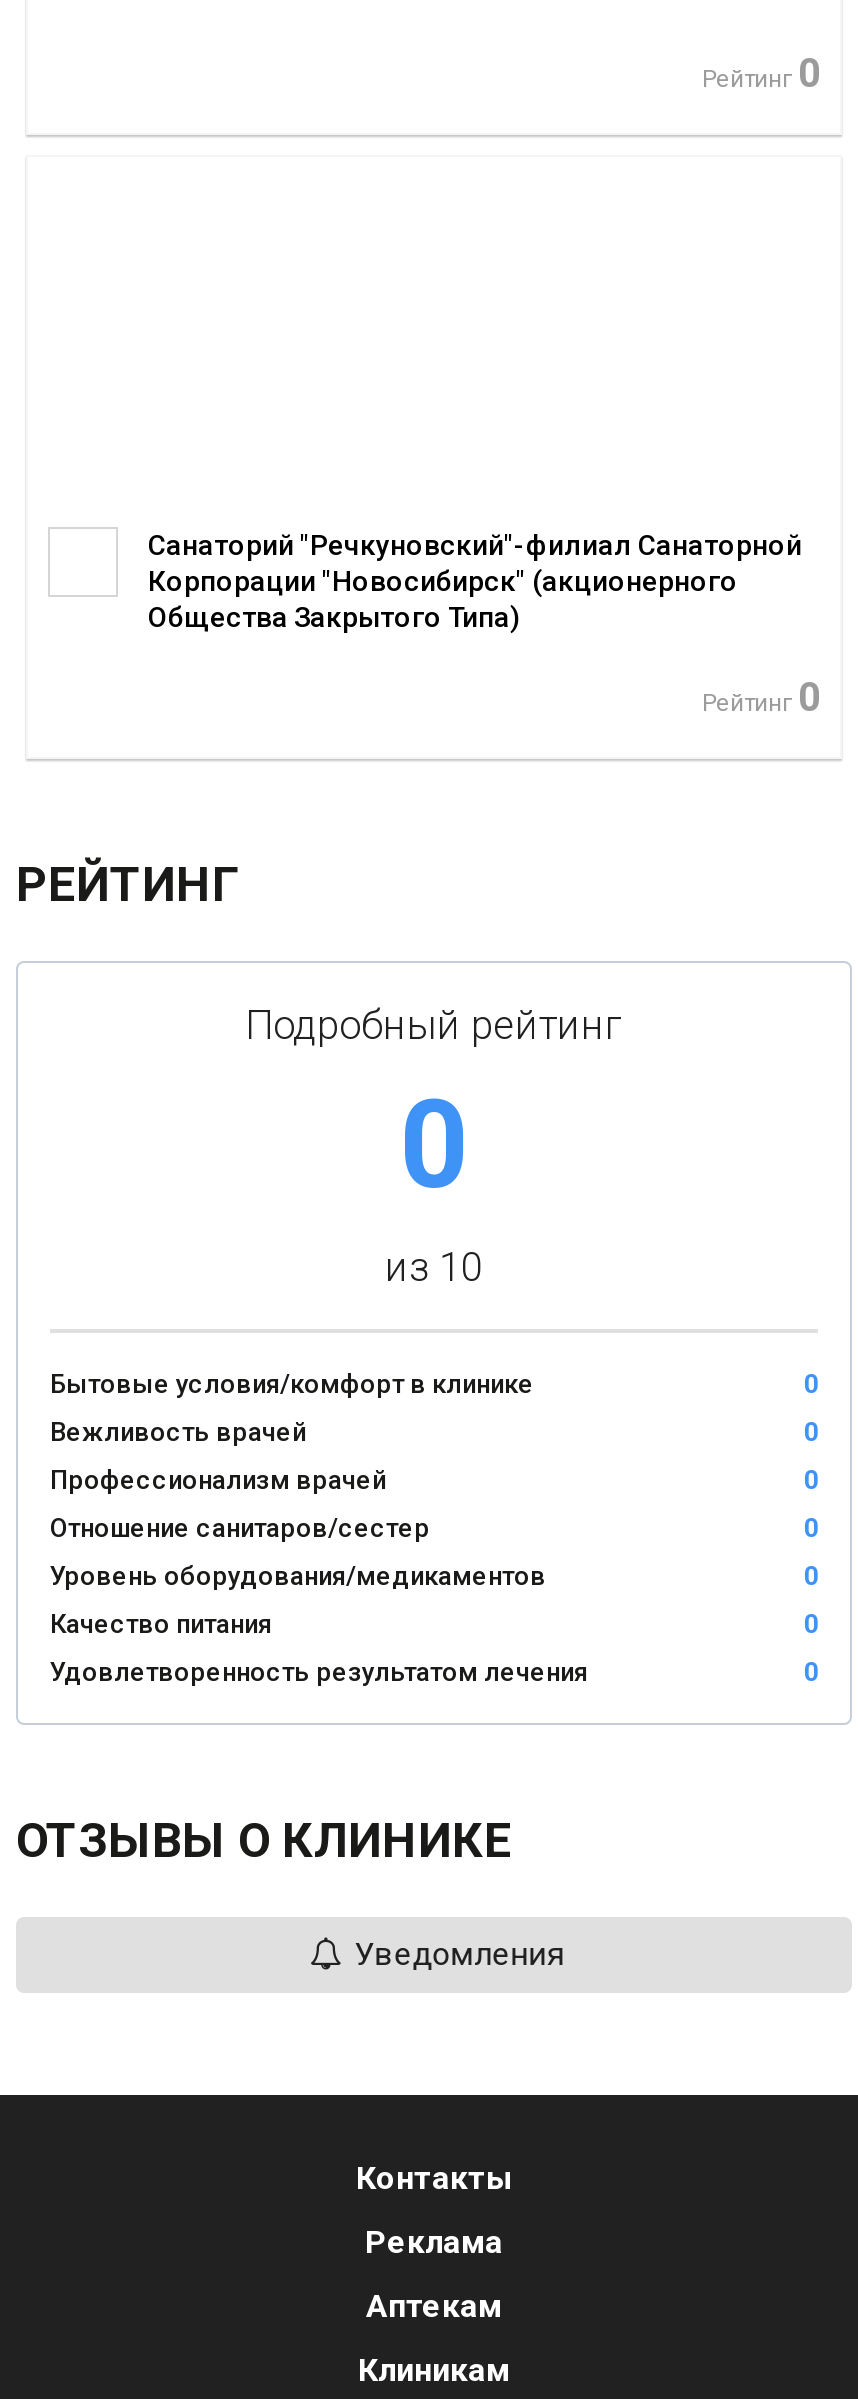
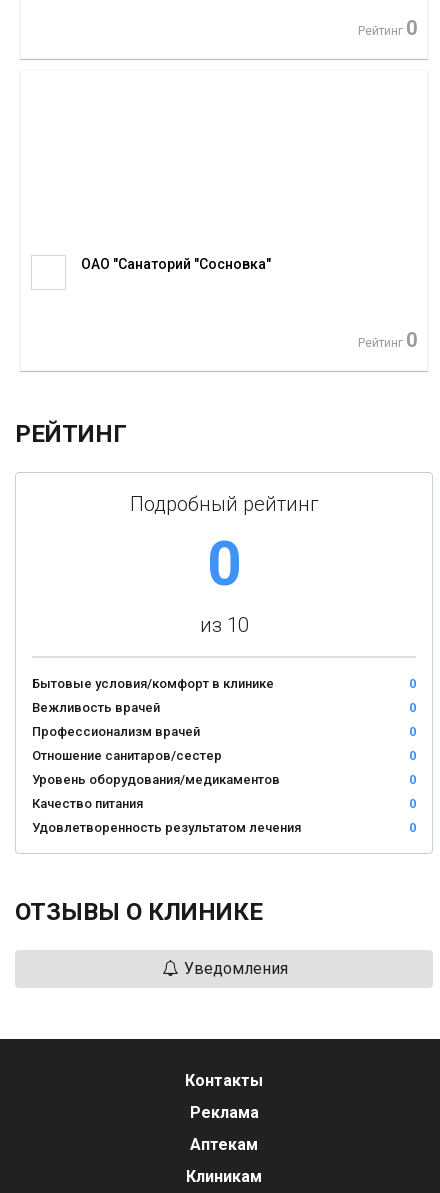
- Санаторий "Речкуновский"-филиал Санаторной
- Корпорации "Новосибирск" (акционерного
- Общества Закрытого Типа)
+ ОАО "Санаторий "Сосновка"
